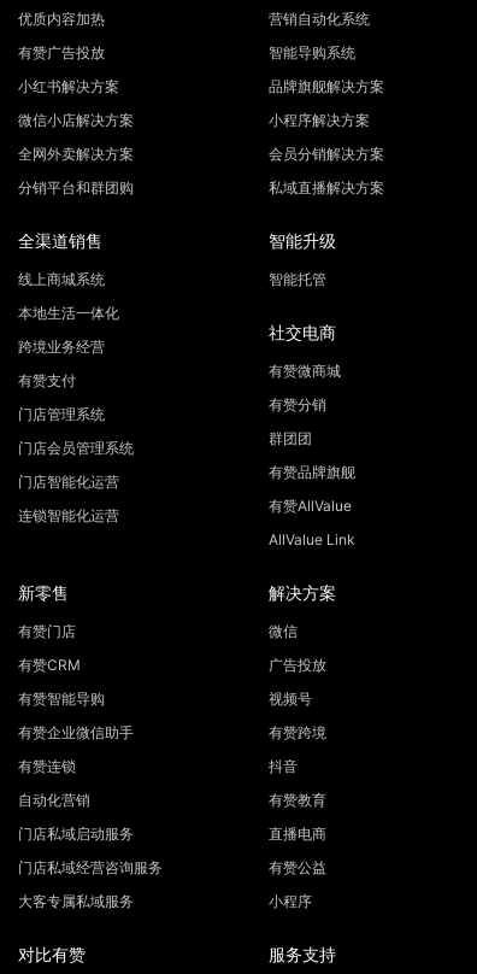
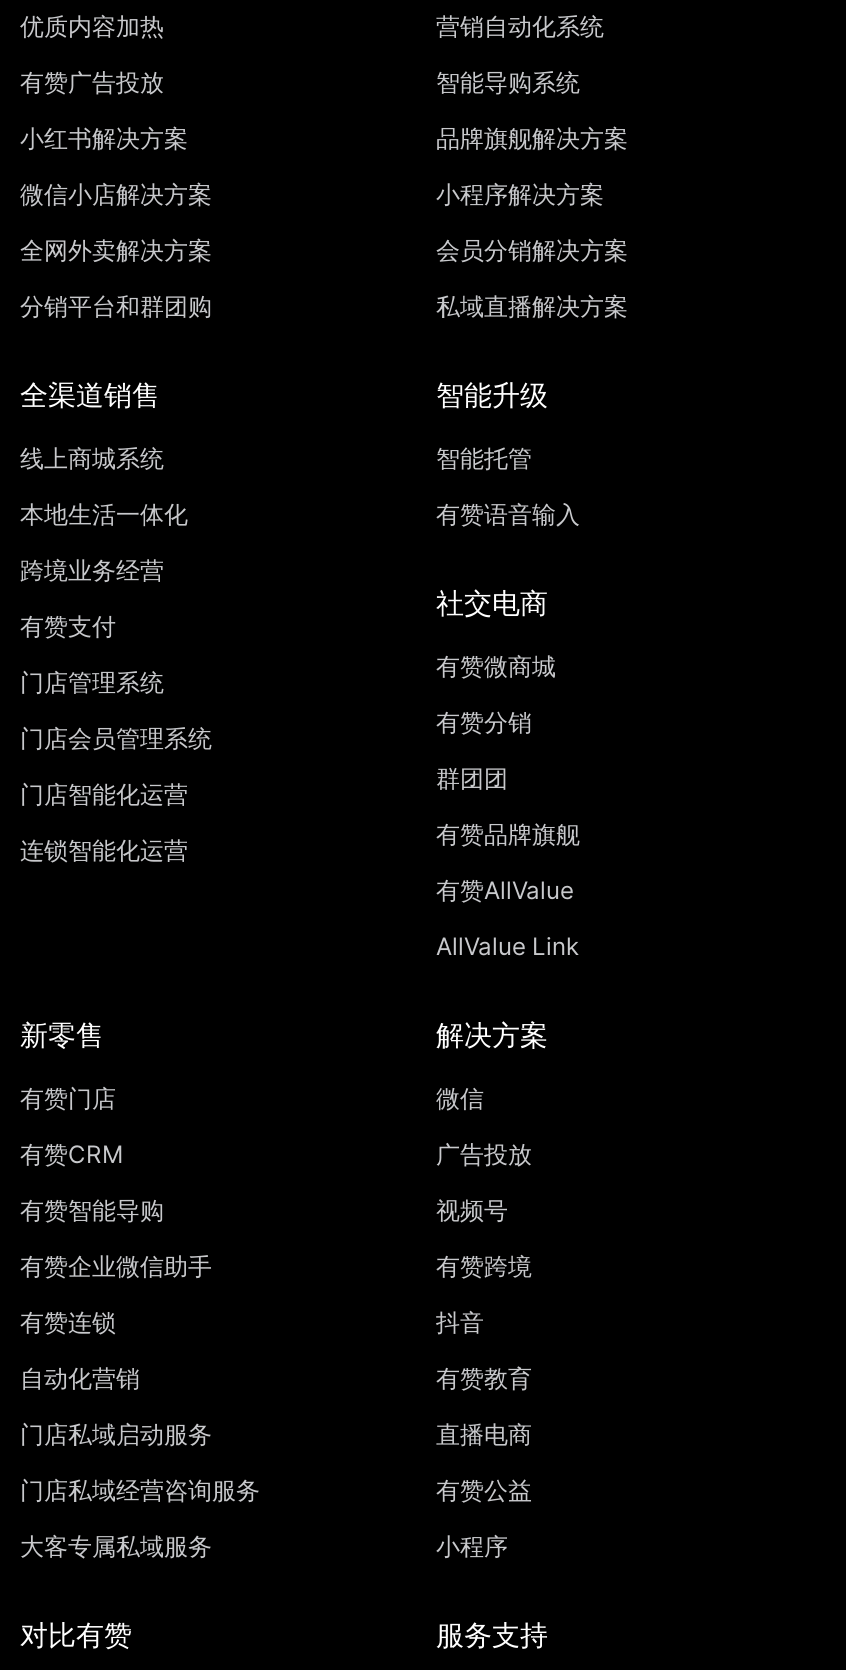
+ 有赞语音输入
